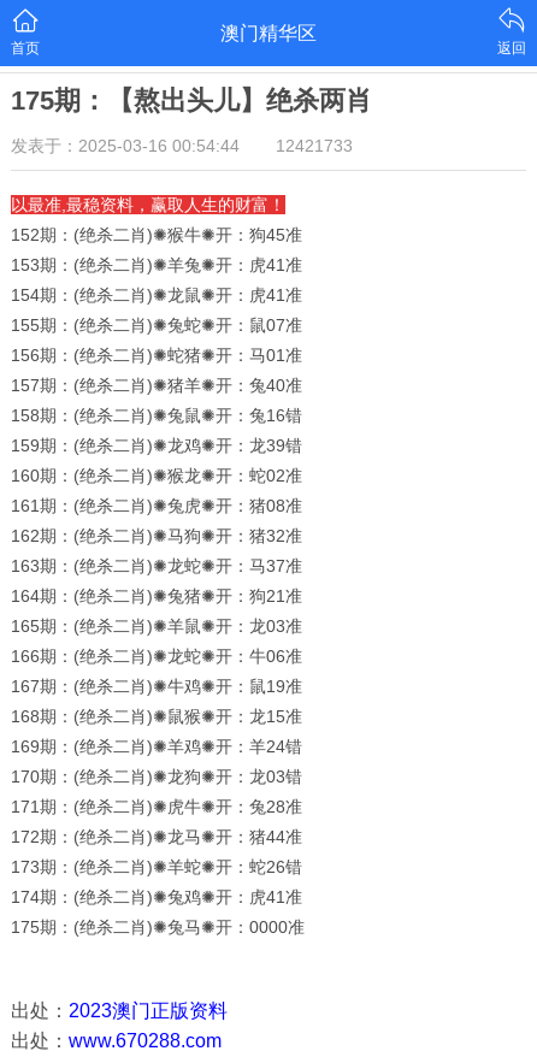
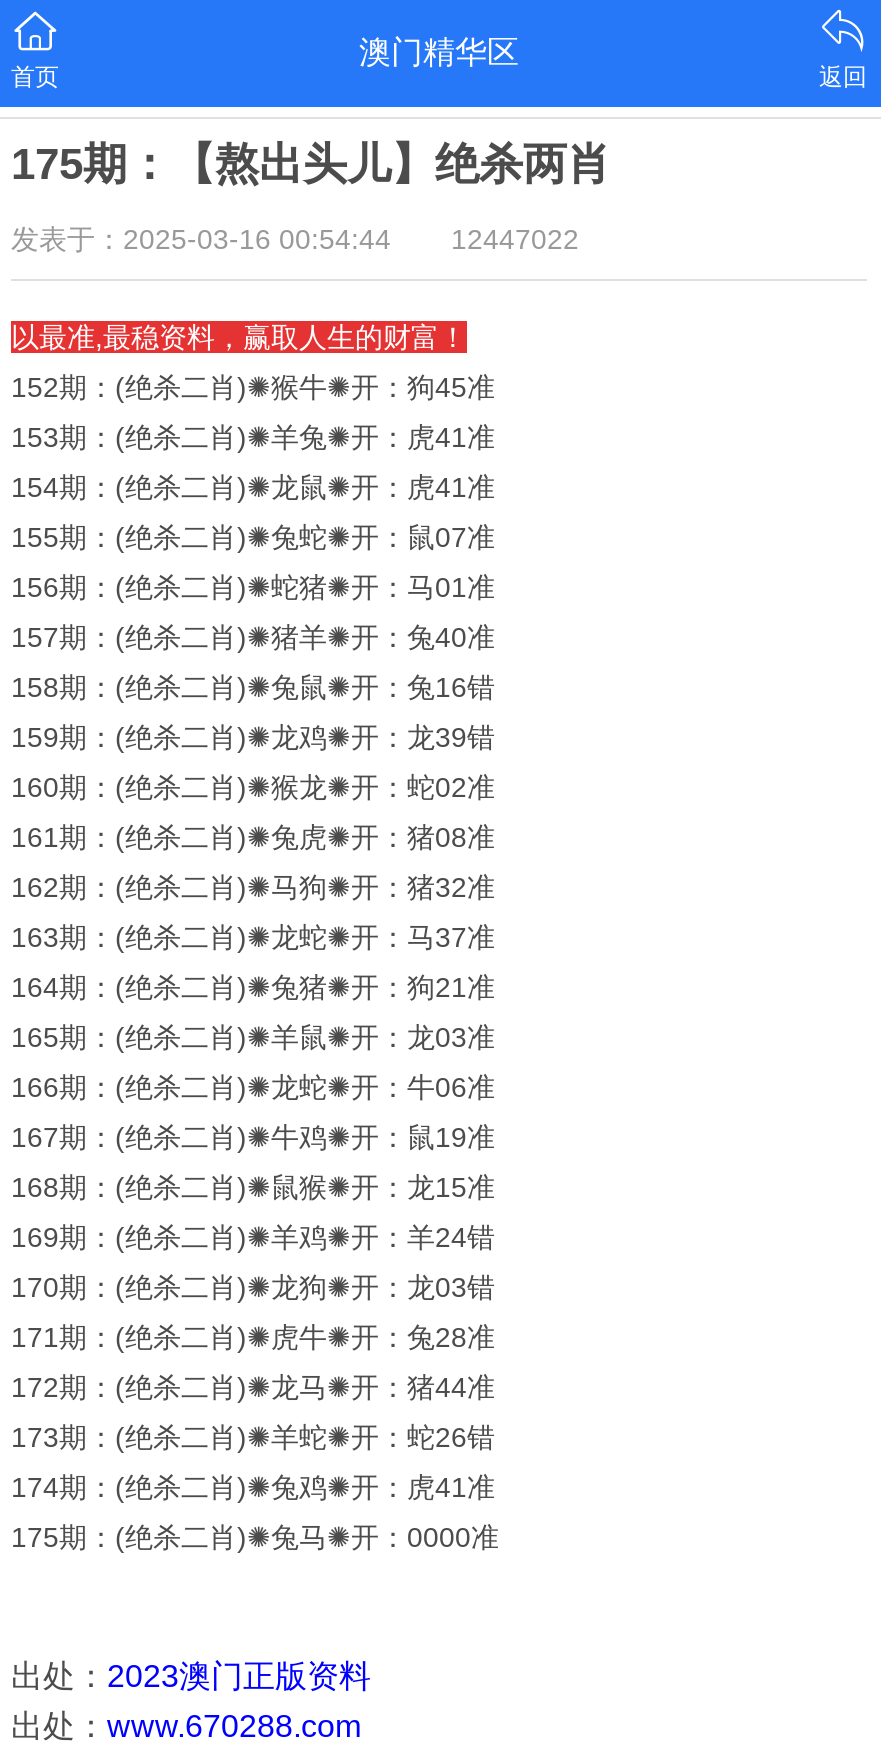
- 发表于：2025-03-16 00:54:44 12421733
+ 发表于：2025-03-16 00:54:44 12447022
